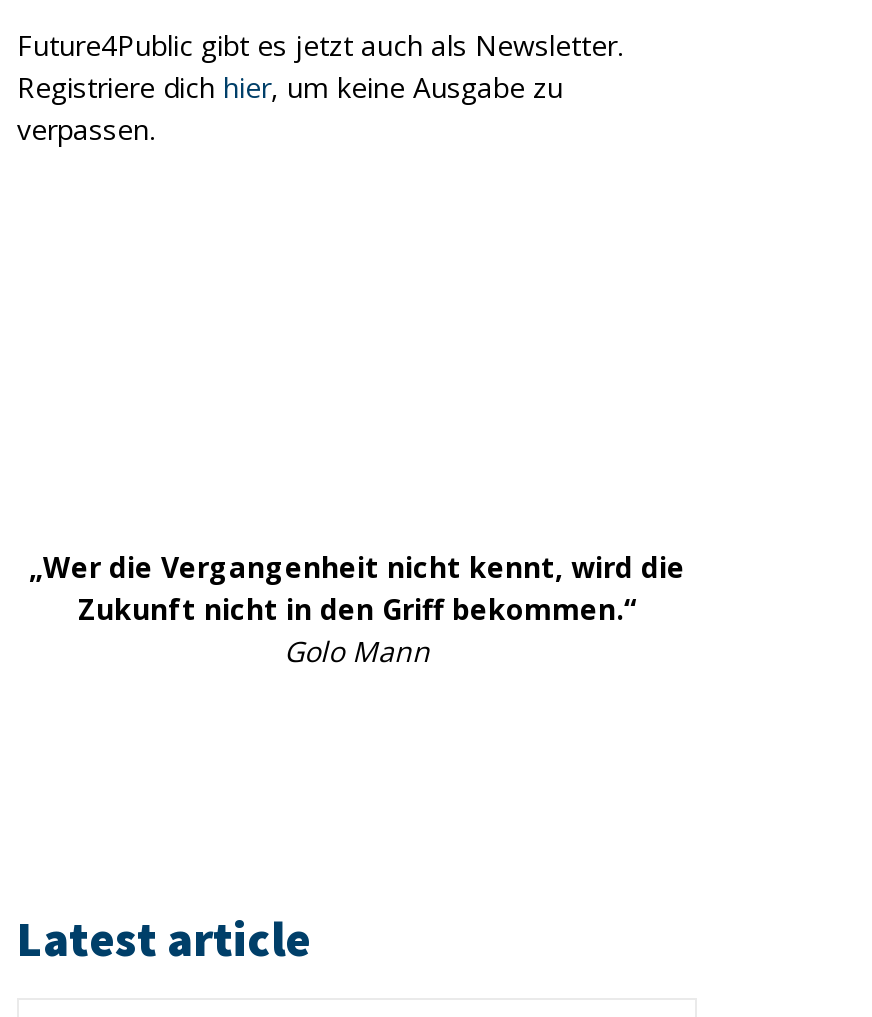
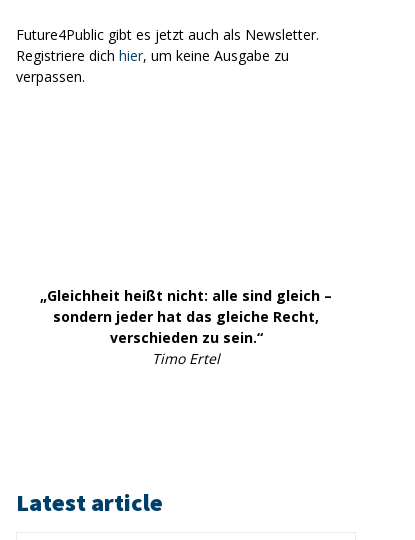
- „Wer die Vergangenheit nicht kennt, wird die
- Zukunft nicht in den Griff bekommen.“
- Golo Mann
+ „Gleichheit heißt nicht: alle sind gleich –
+ sondern jeder hat das gleiche Recht,
+ verschieden zu sein.“
+ Timo Ertel
